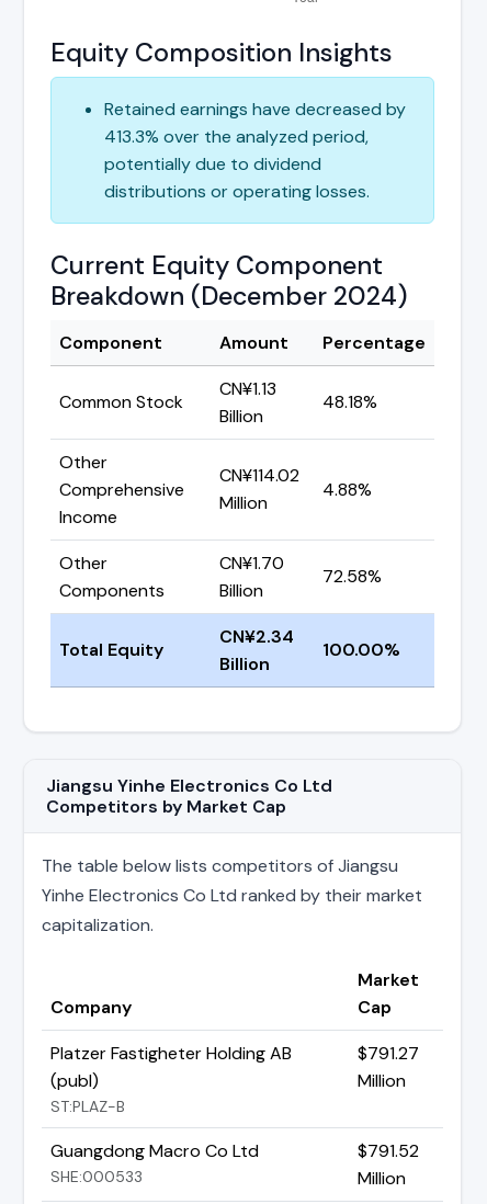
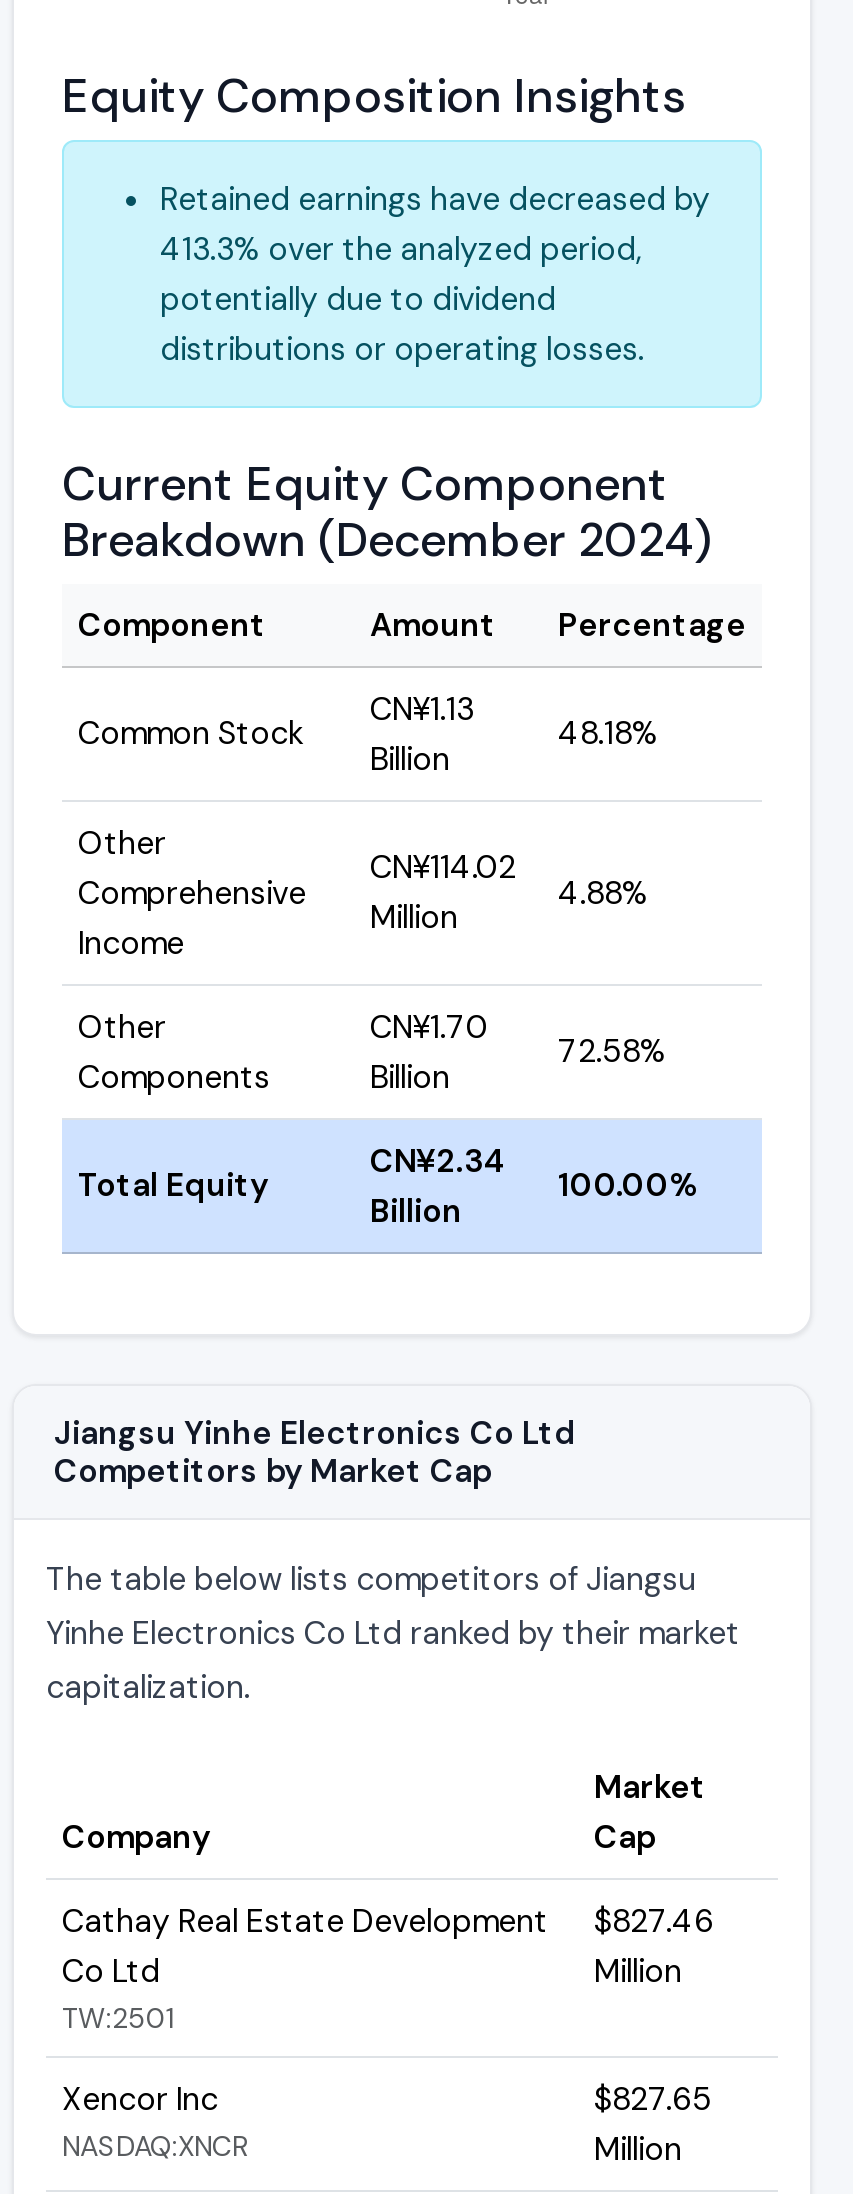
- Platzer Fastigheter Holding AB
- (publ)
- ST:PLAZ-B
+ Cathay Real Estate Development
+ Co Ltd
+ TW:2501

- $791.27
+ $827.46

- Guangdong Macro Co Ltd
- SHE:000533
+ Xencor Inc
+ NASDAQ:XNCR

- $791.52
+ $827.65
